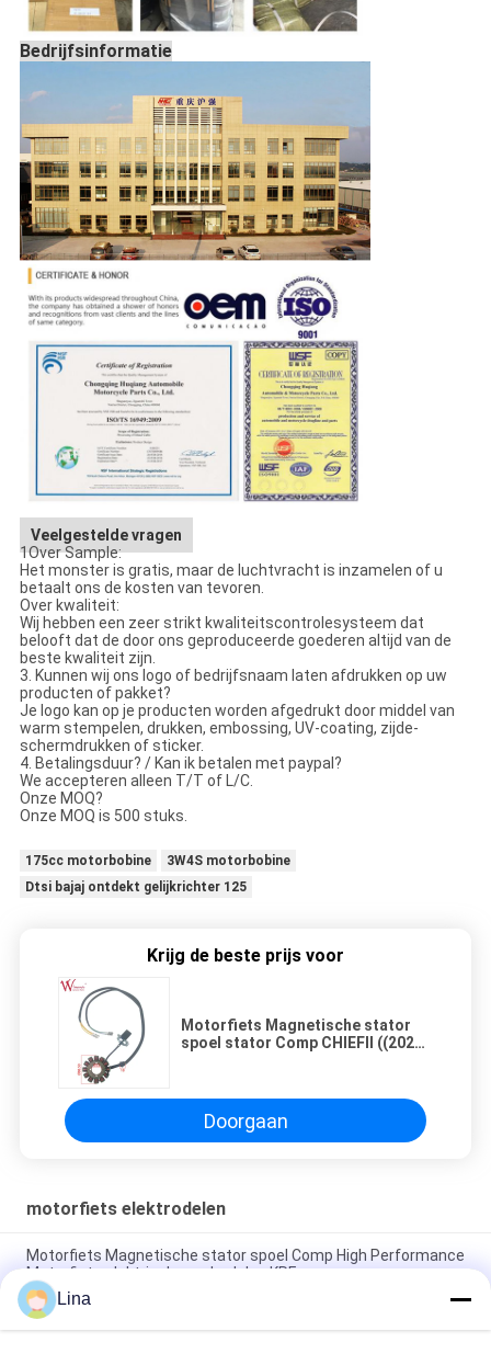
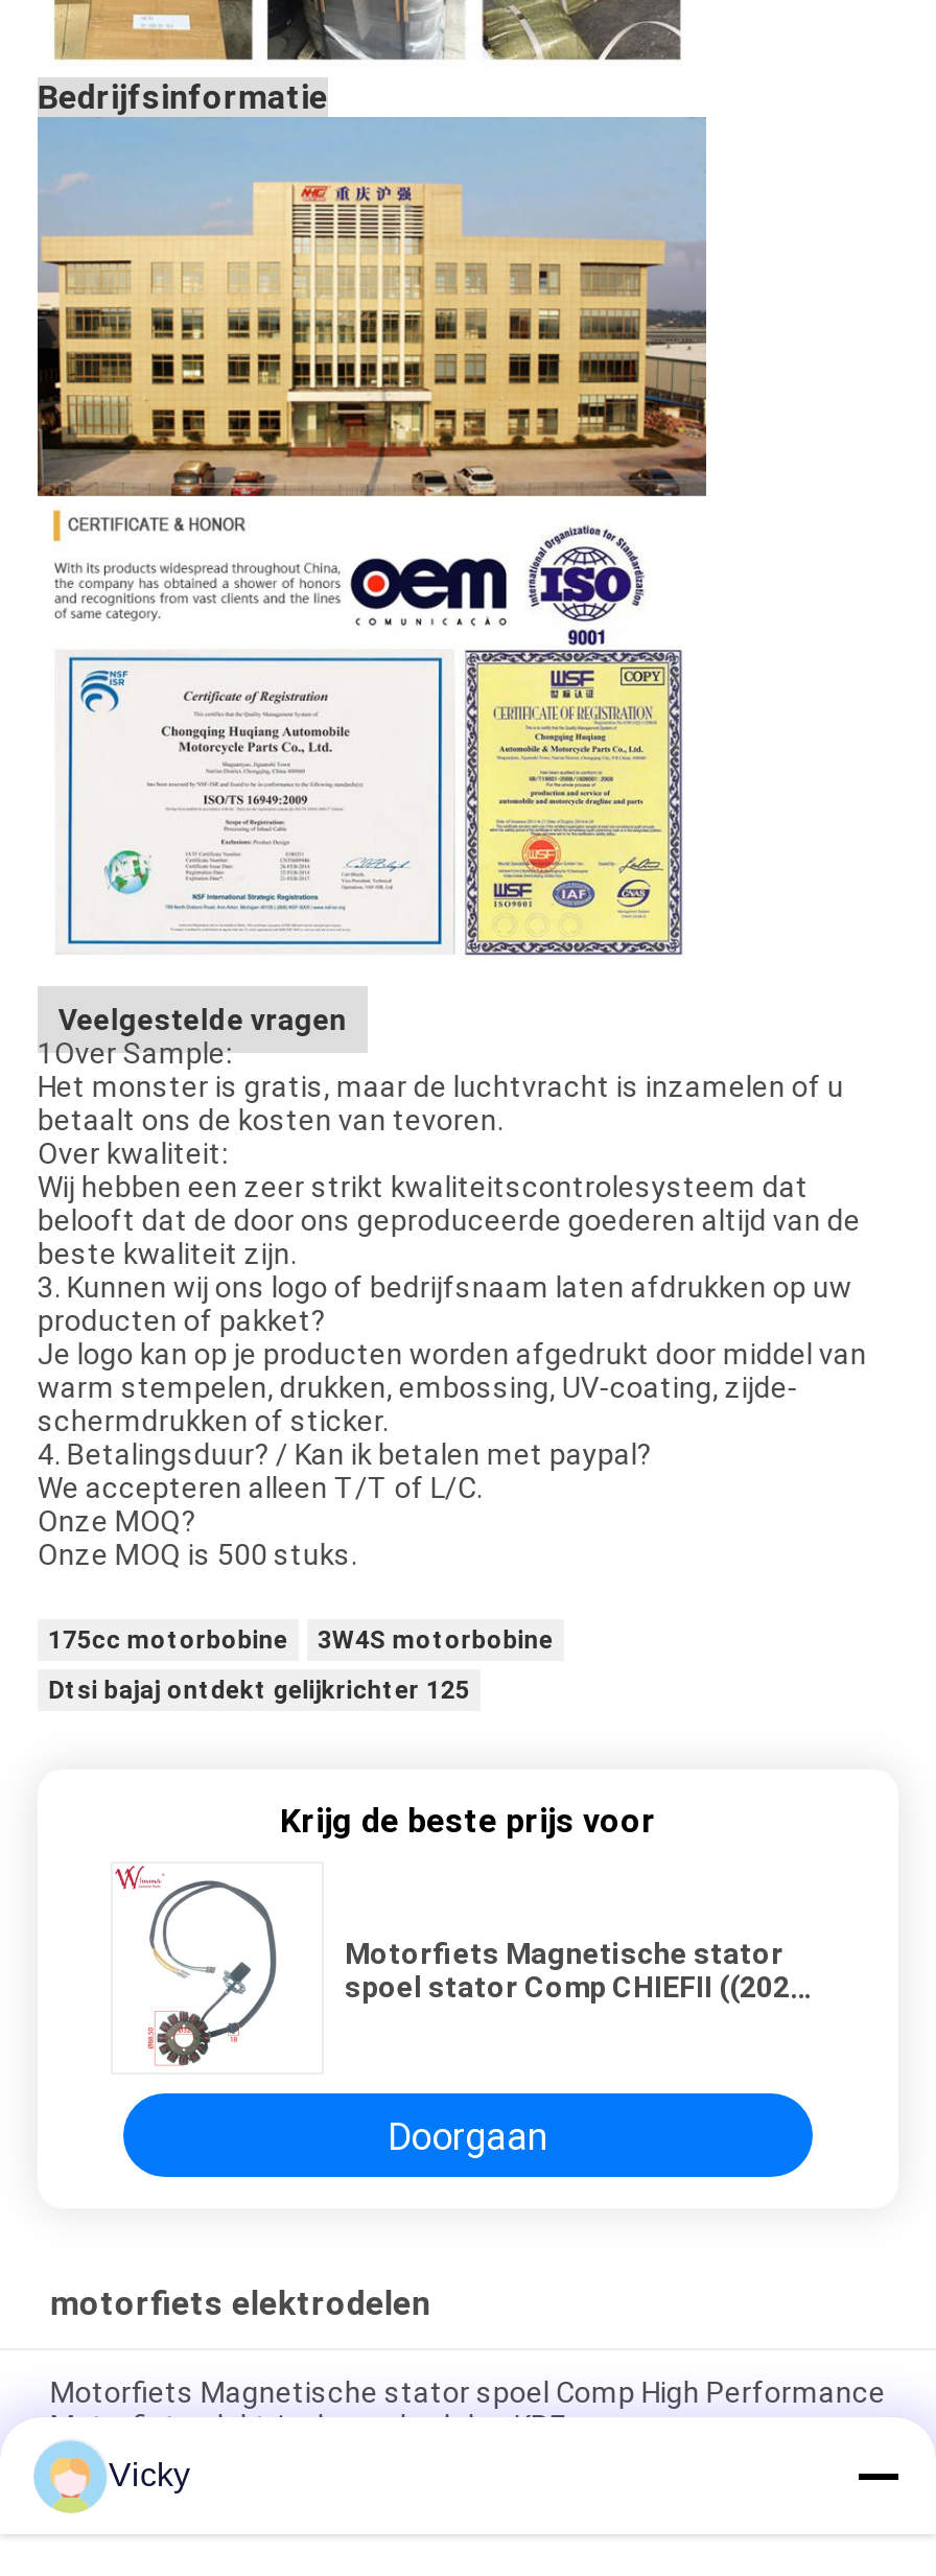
- Lina
+ Vicky
